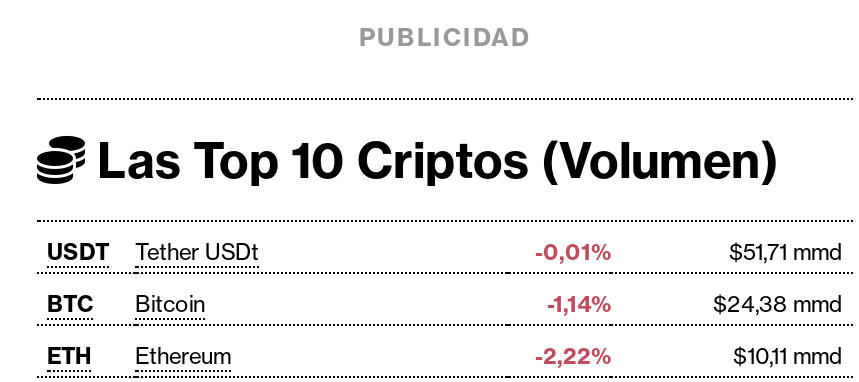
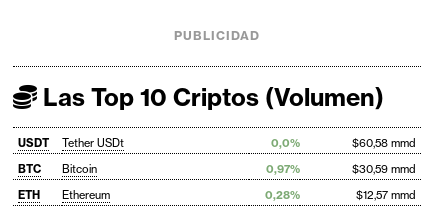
- -0,01%
+ 0,0%

- $51,71 mmd
+ $60,58 mmd

- -1,14%
+ 0,97%

- $24,38 mmd
+ $30,59 mmd

- -2,22%
+ 0,28%

- $10,11 mmd
+ $12,57 mmd
